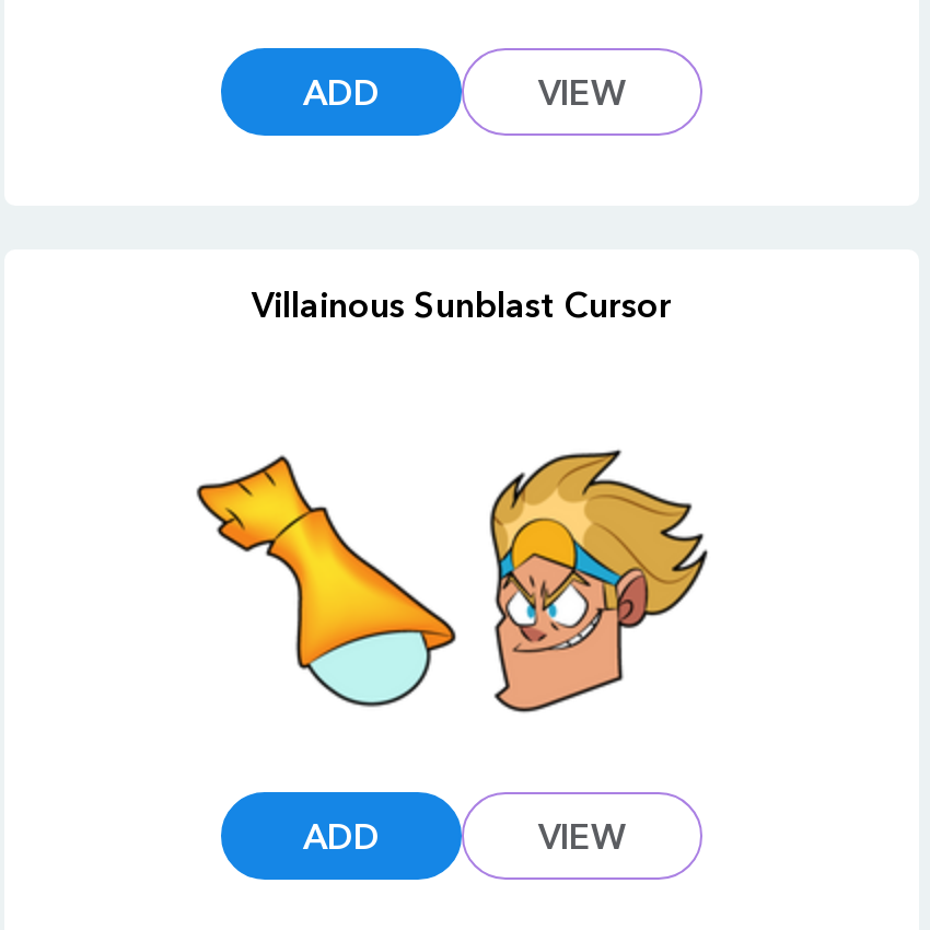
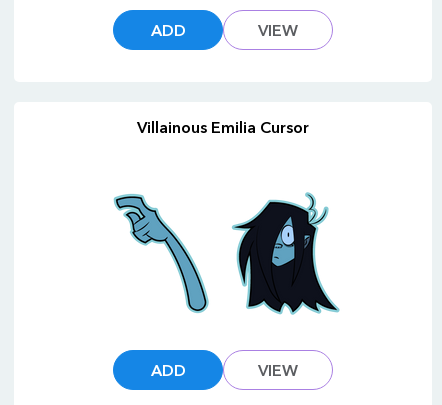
- Villainous Sunblast Cursor
+ Villainous Emilia Cursor

- [image]
+ [image]

- [image]
+ [image]
